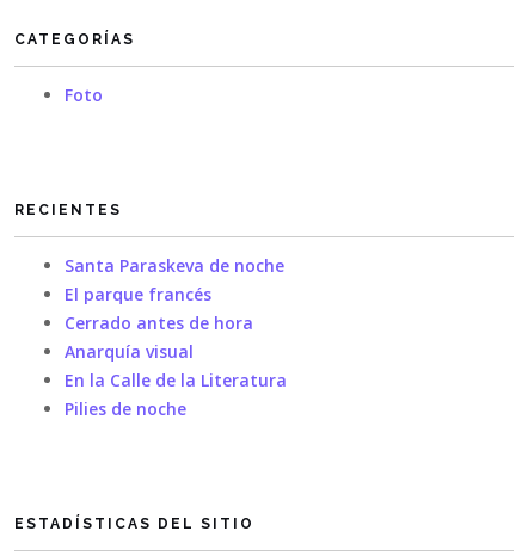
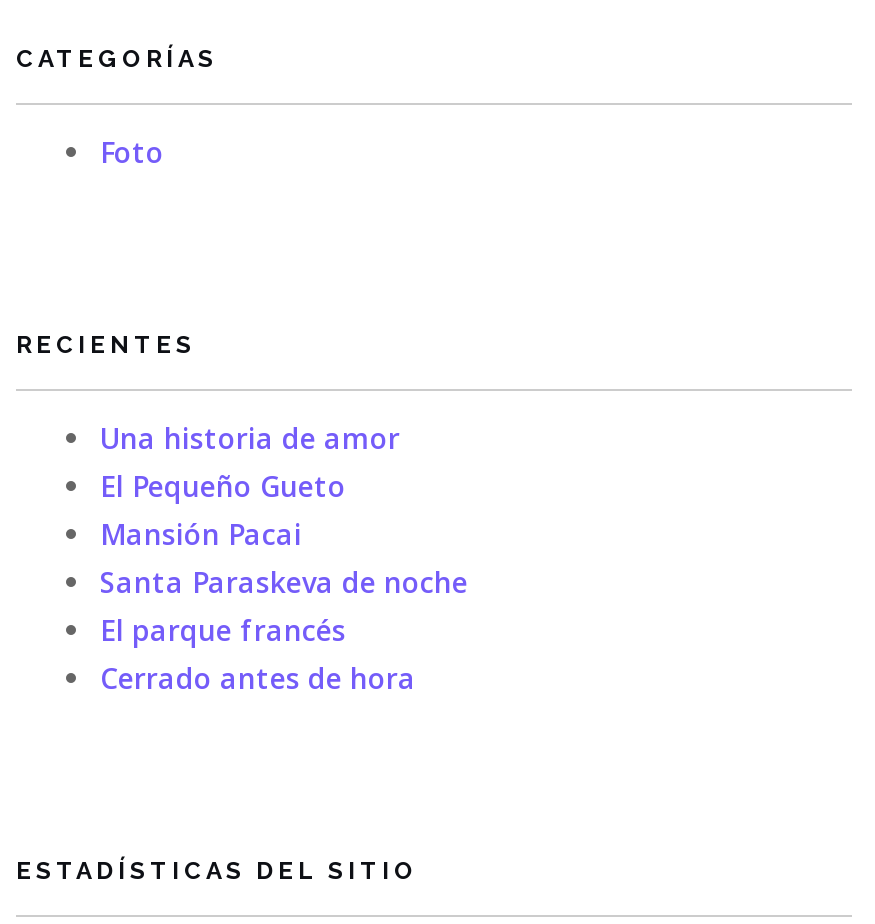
+ Una historia de amor
+ El Pequeño Gueto
+ Mansión Pacai

moved down: Santa Paraskeva de noche | El parque francés | Cerrado antes de hora

- Anarquía visual
- En la Calle de la Literatura
- Pilies de noche
